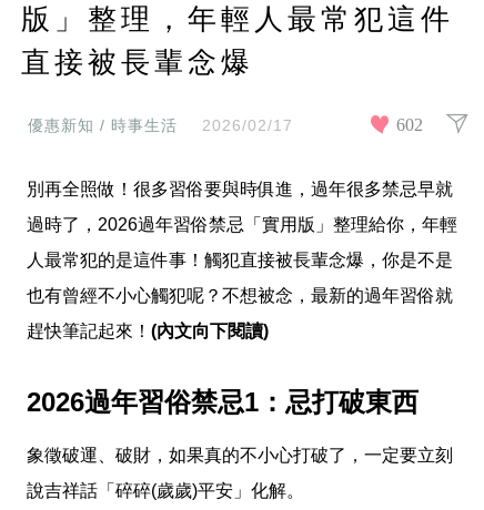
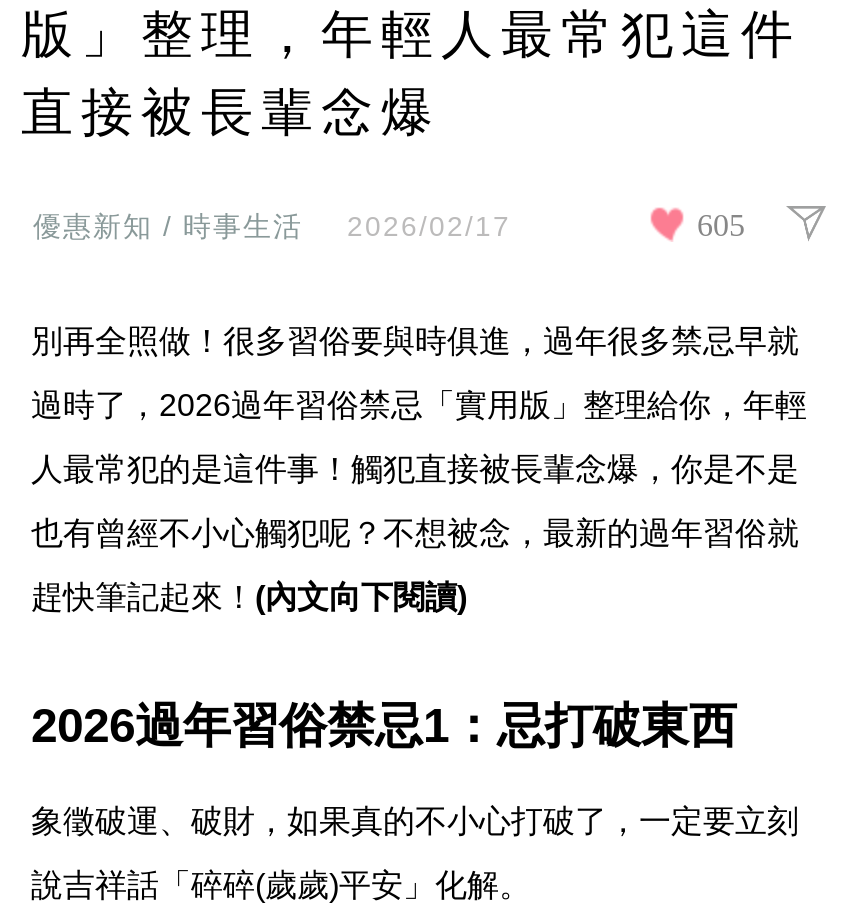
- 602
+ 605
